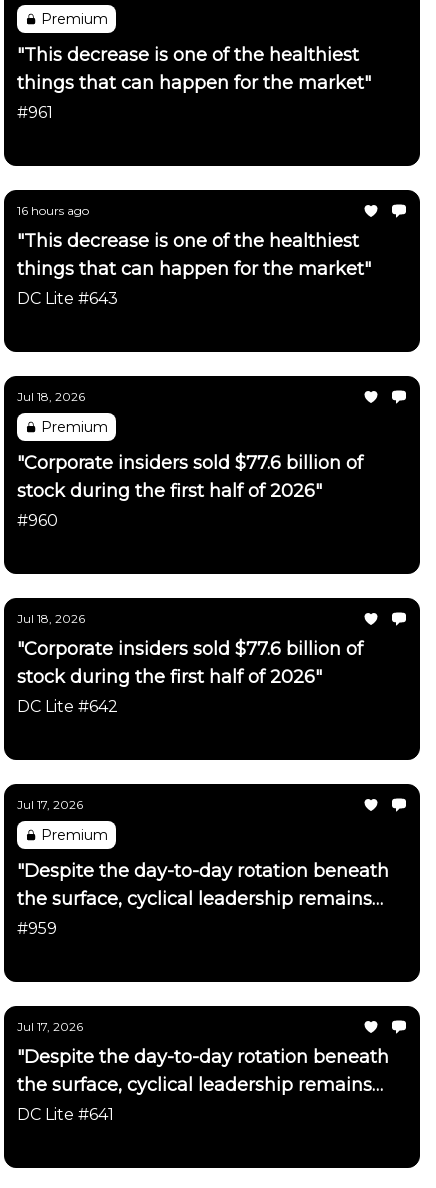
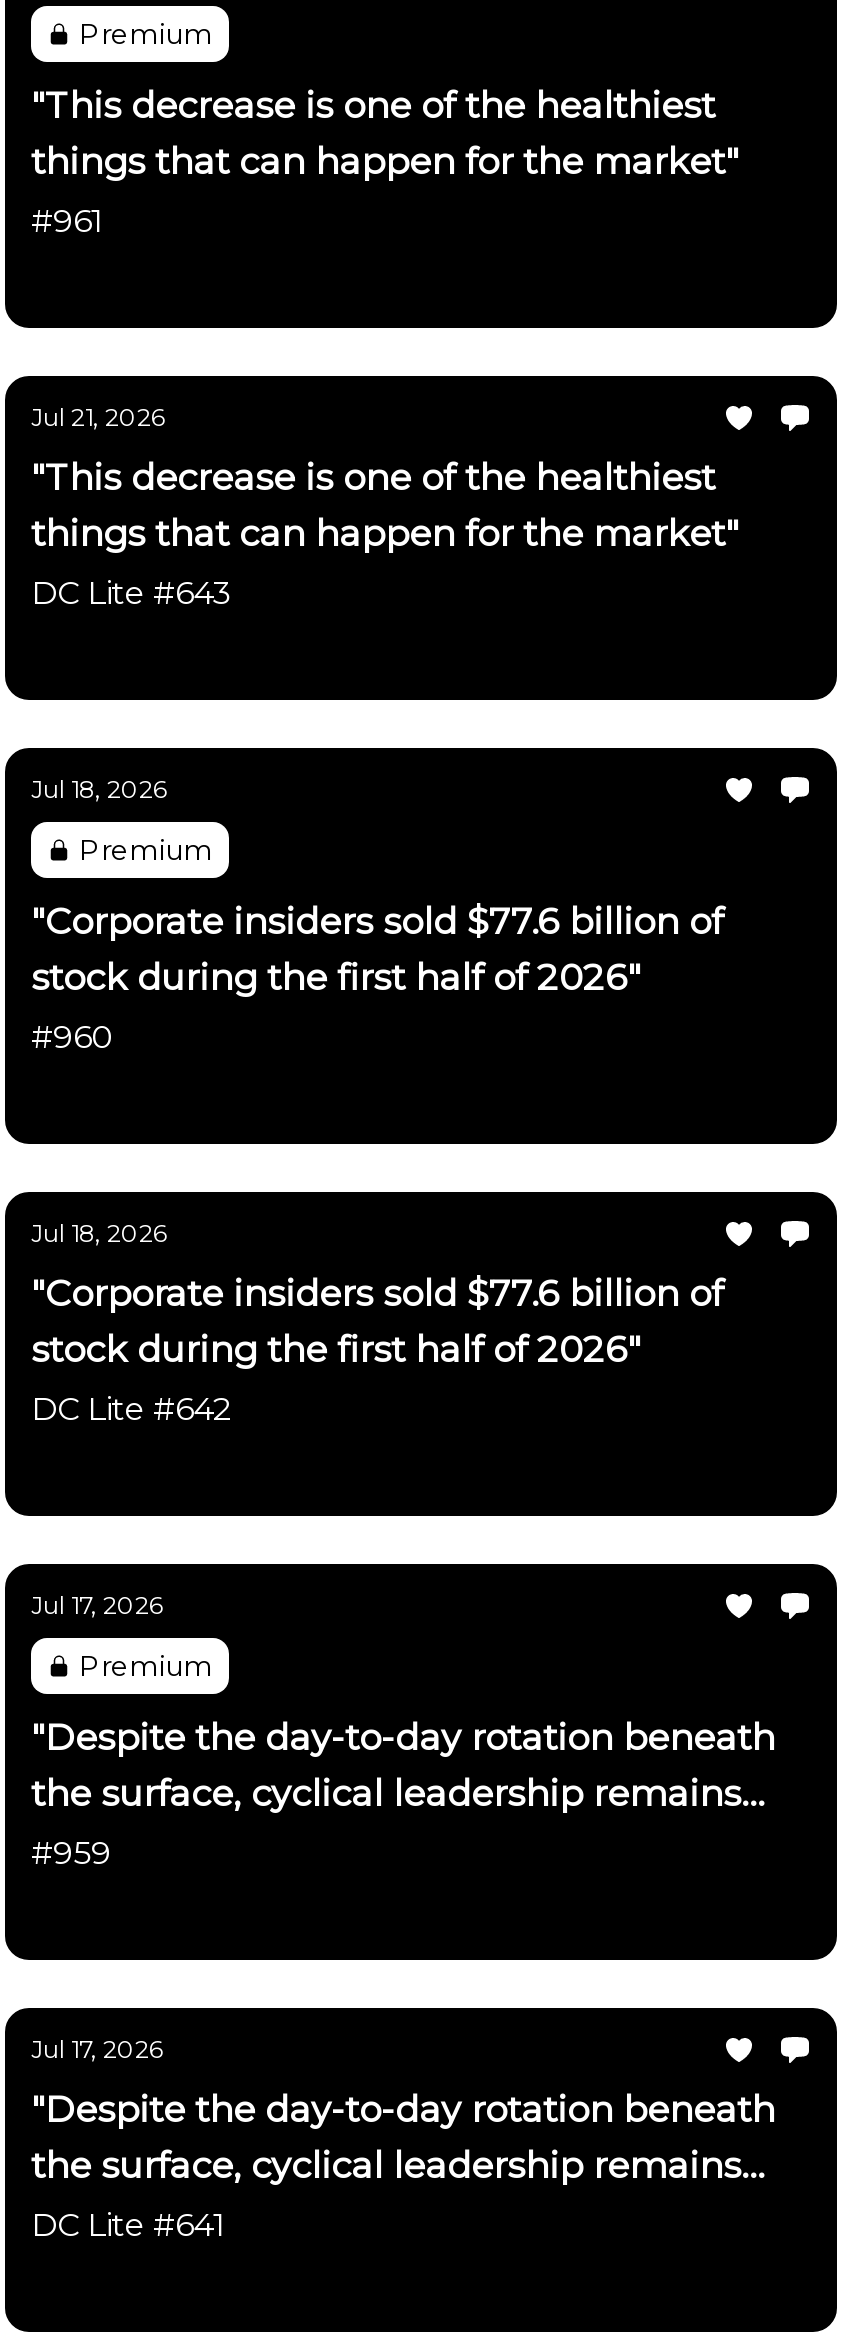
- 16 hours ago
+ Jul 21, 2026
